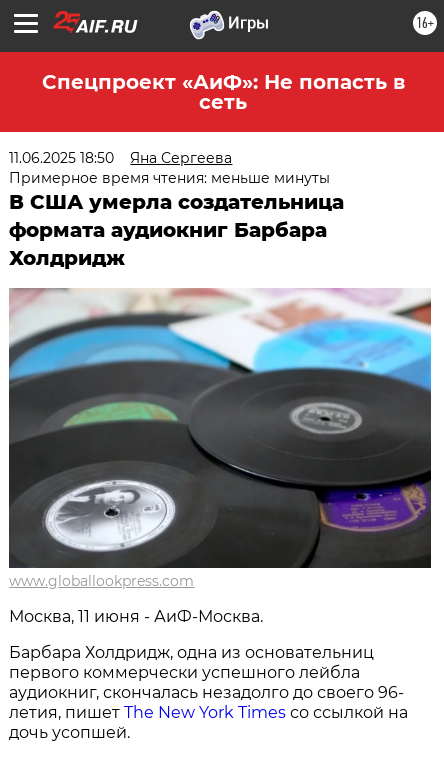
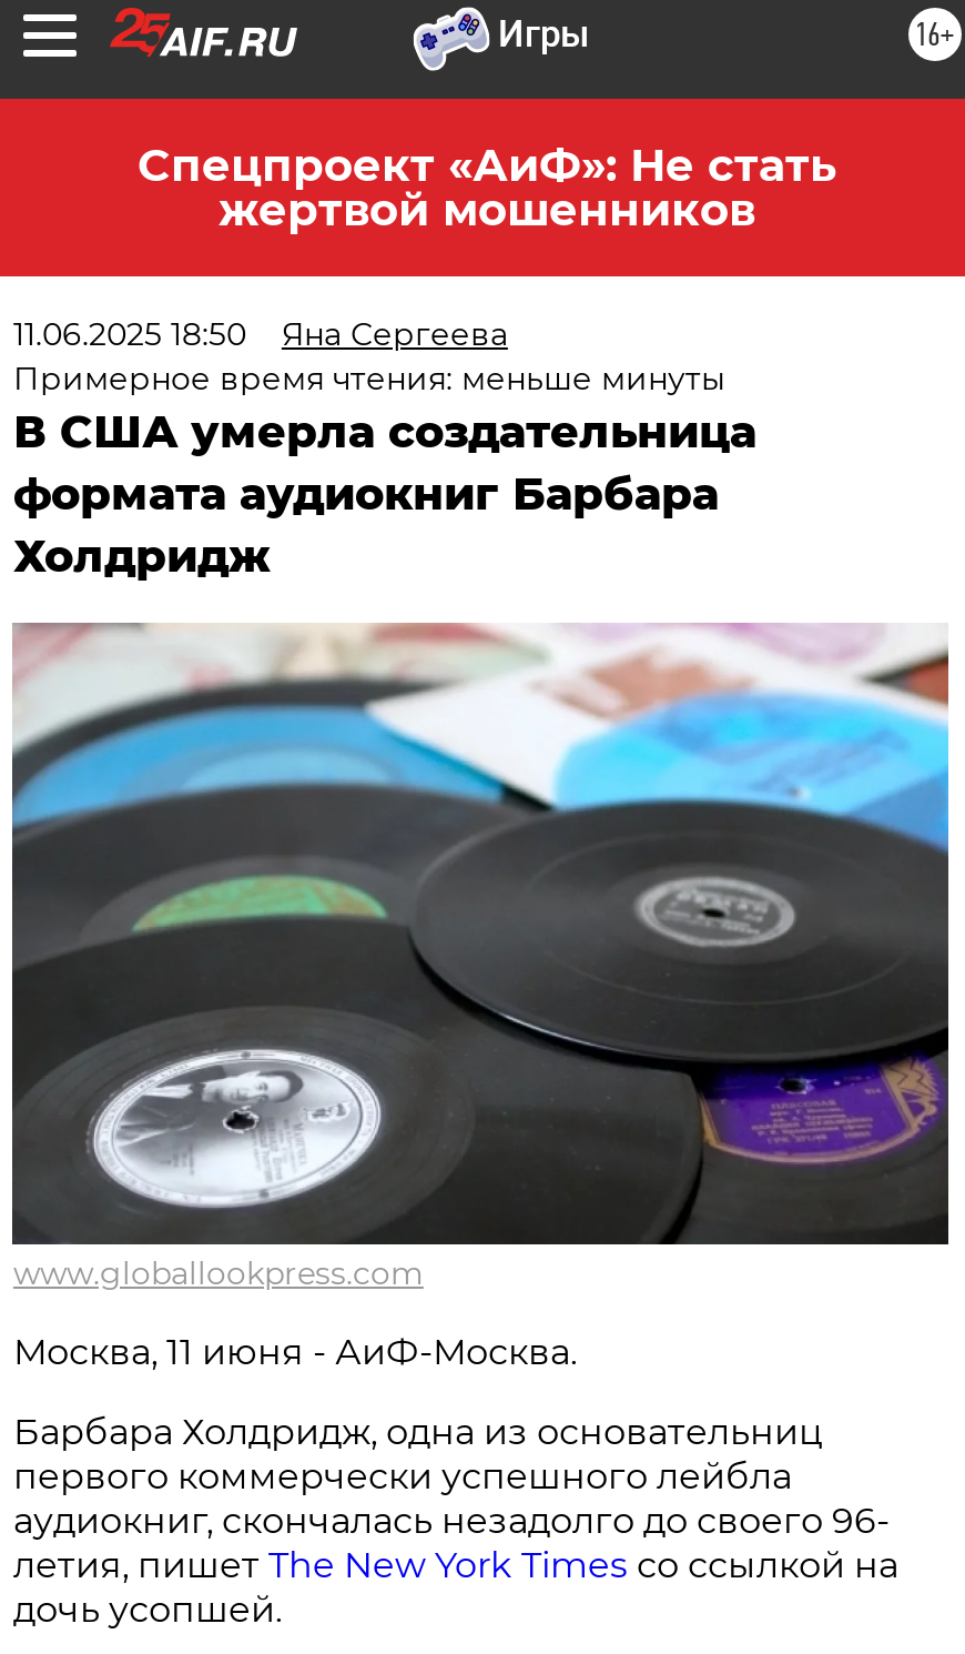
- Спецпроект «АиФ»: Не попасть в
- сеть
+ Спецпроект «АиФ»: Не стать
+ жертвой мошенников
